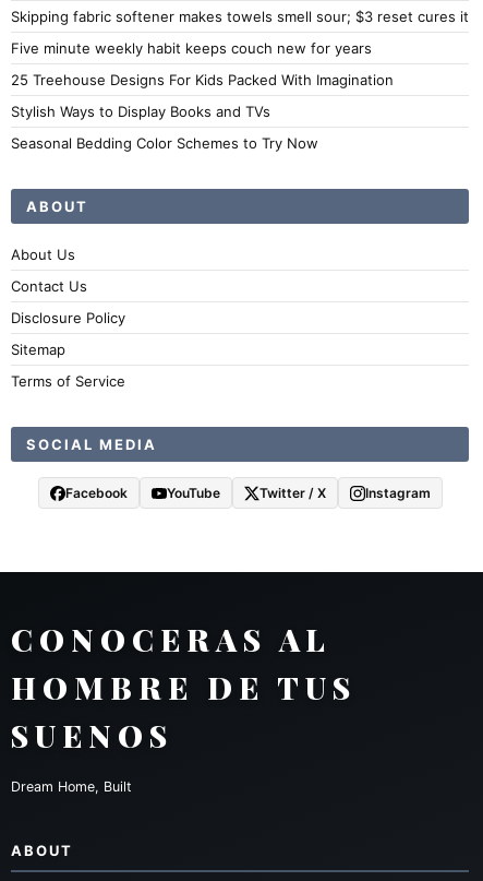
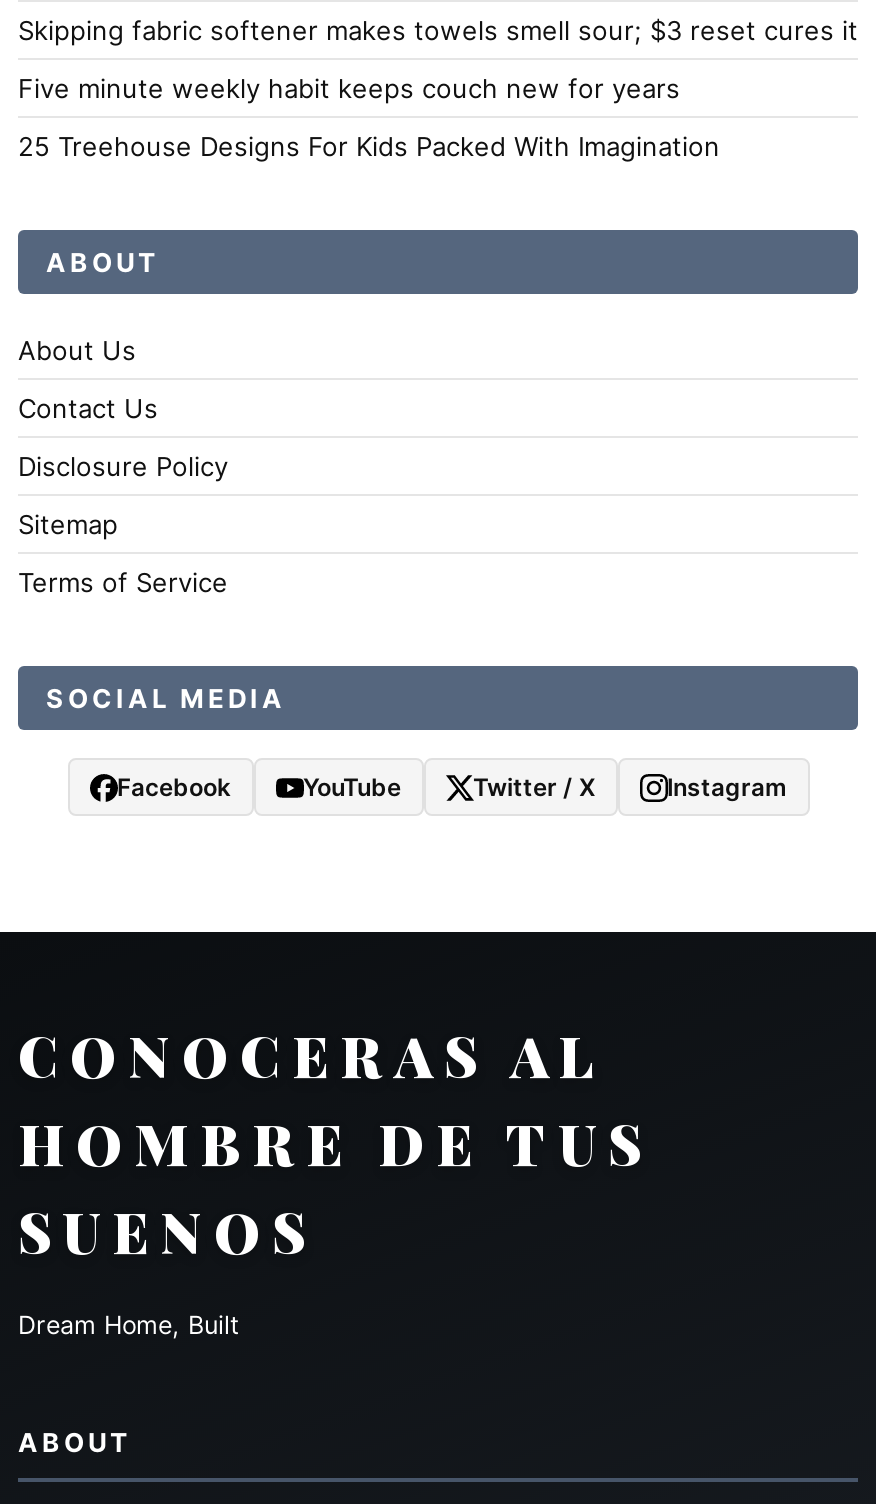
- Stylish Ways to Display Books and TVs
- Seasonal Bedding Color Schemes to Try Now
